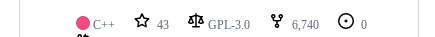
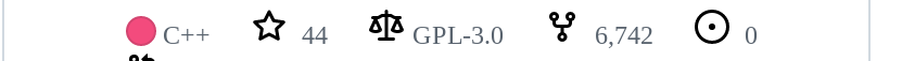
- 43
+ 44

- 6,740
+ 6,742
